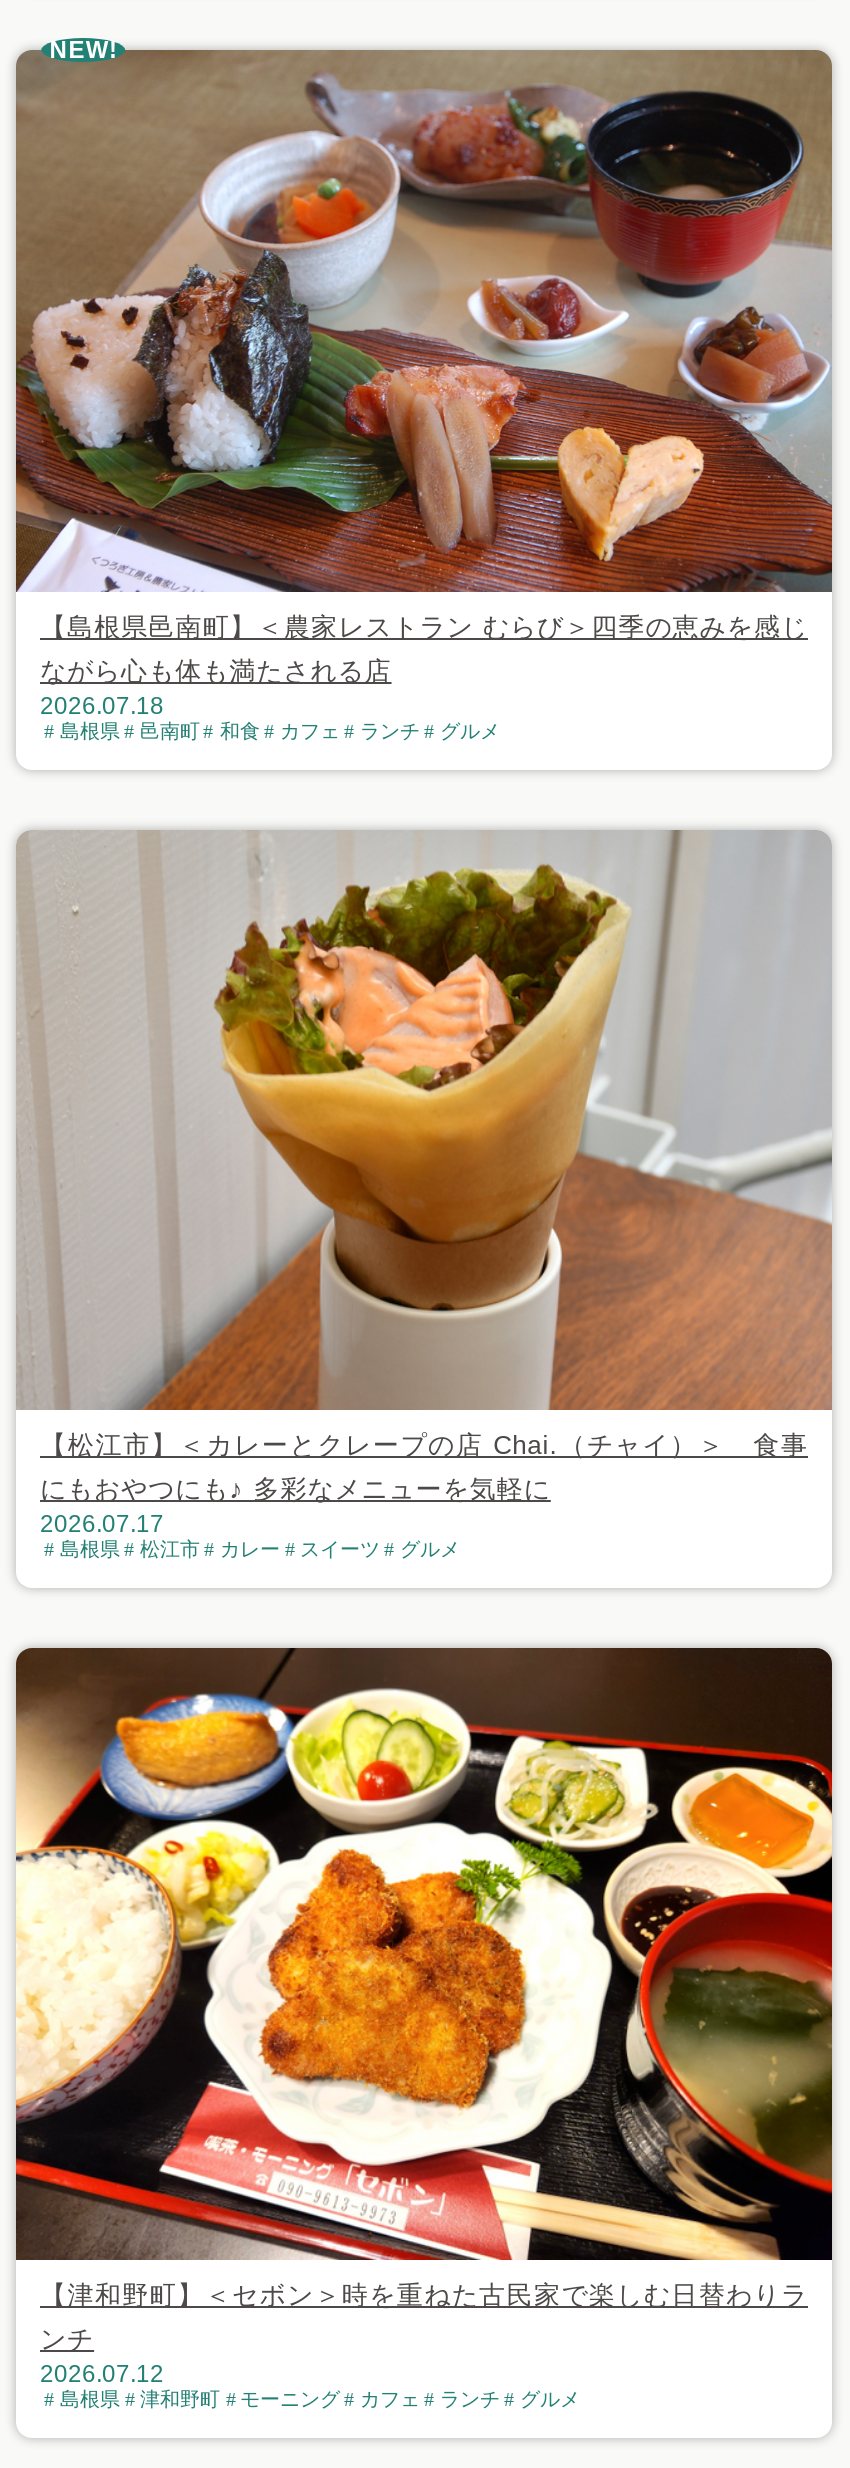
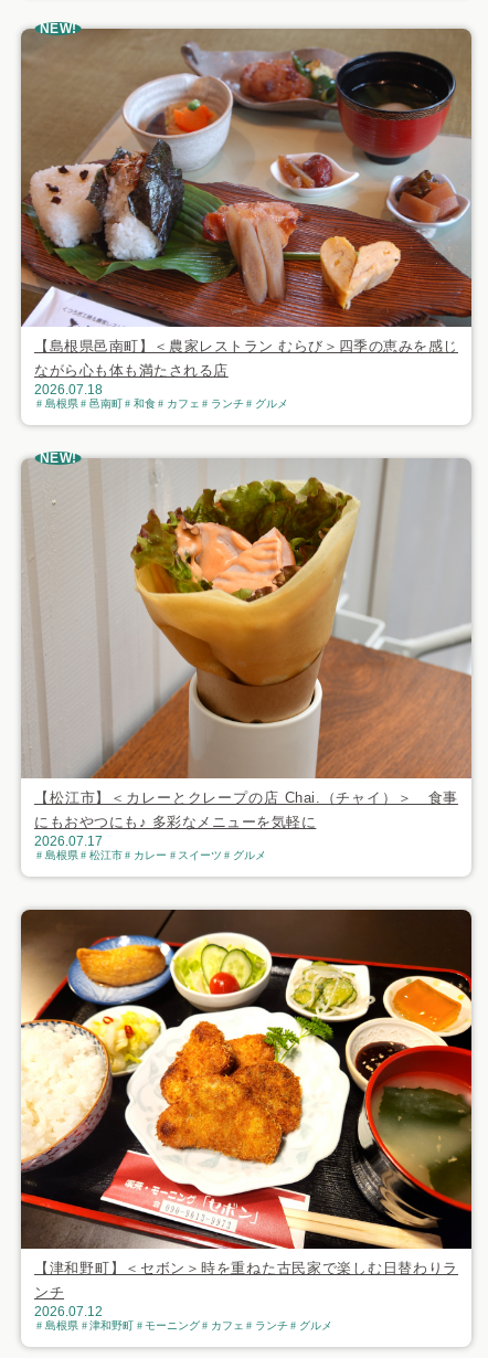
+ NEW!
